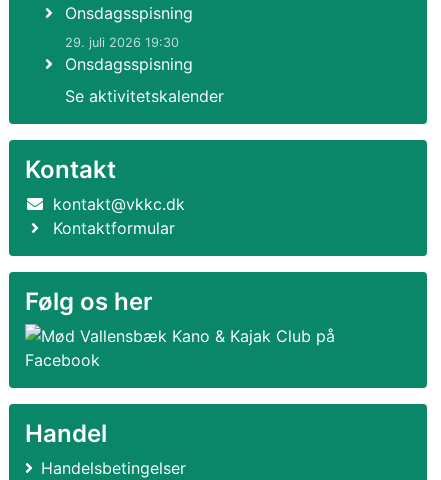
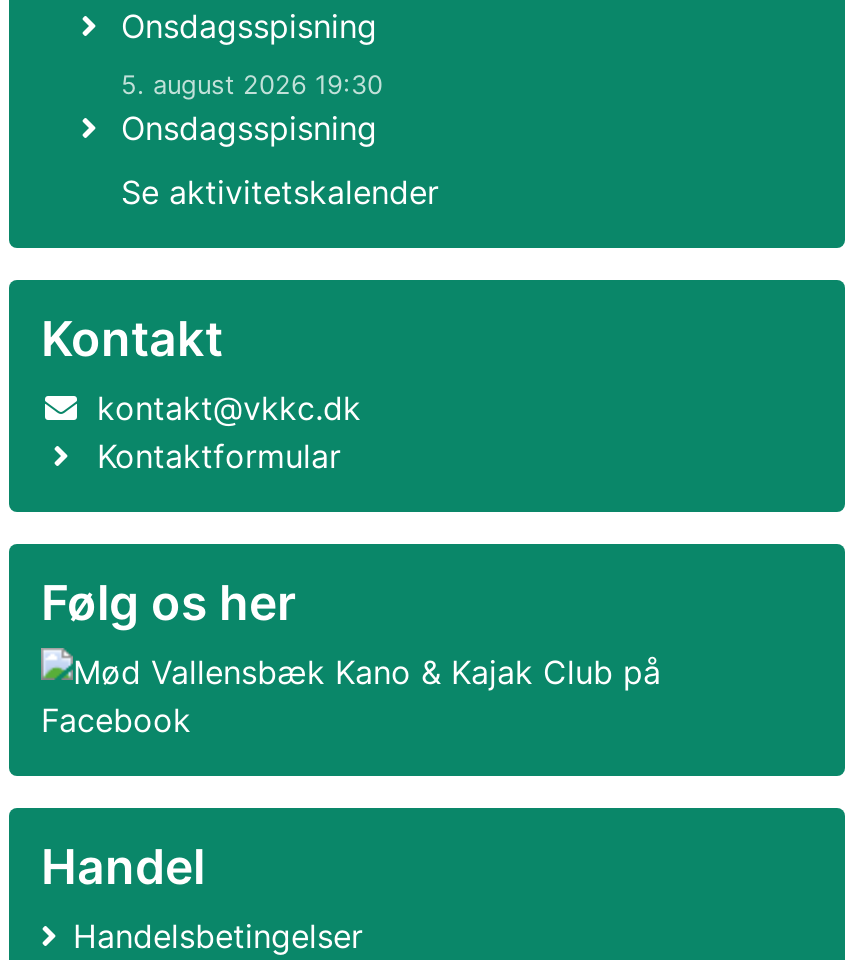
- 29. juli 2026 19:30
+ 5. august 2026 19:30
